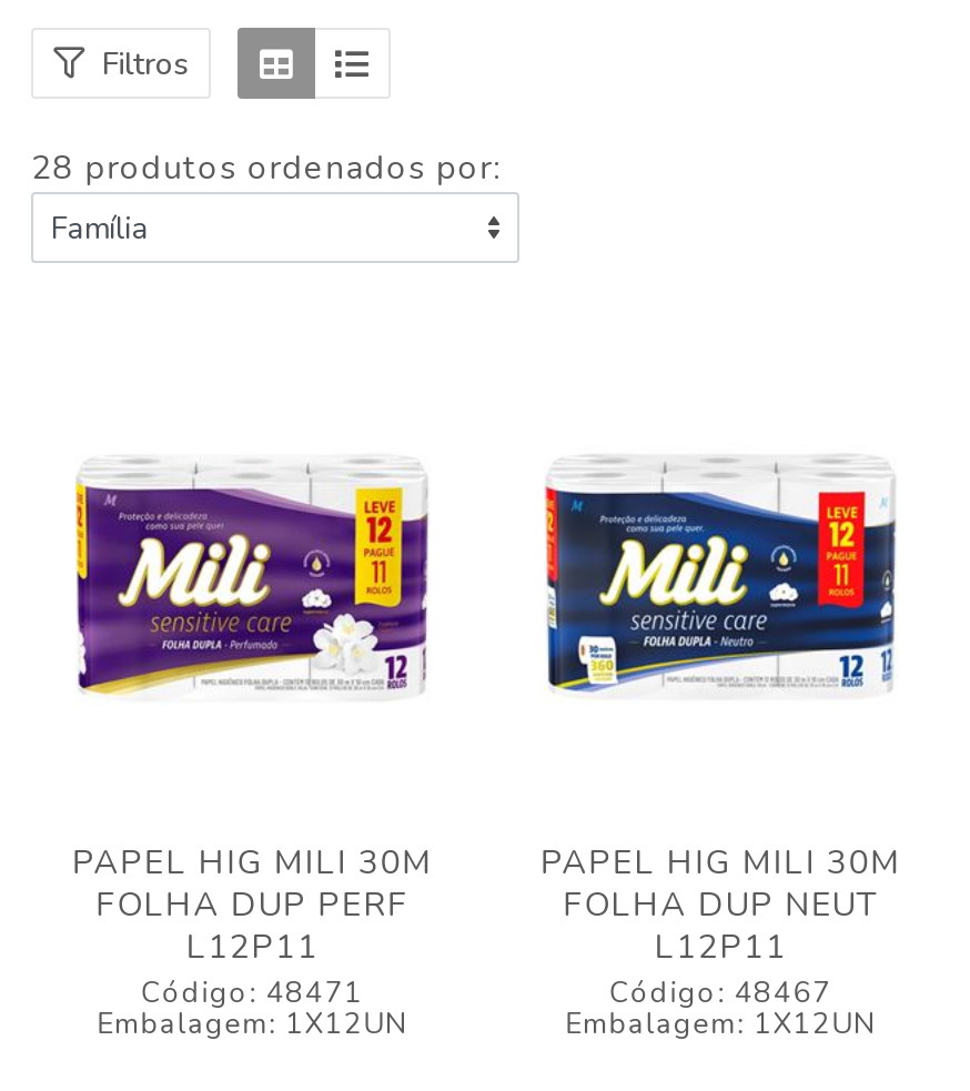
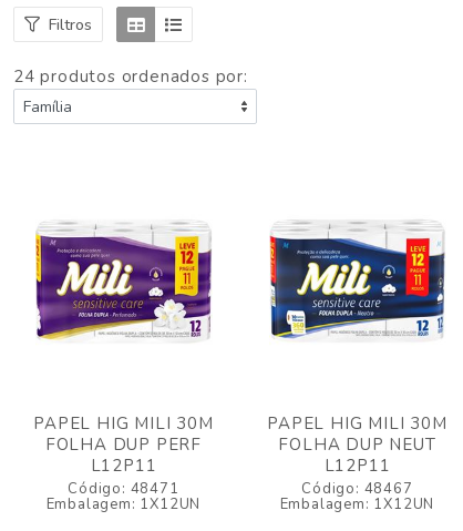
- 28 produtos ordenados por:
+ 24 produtos ordenados por:
